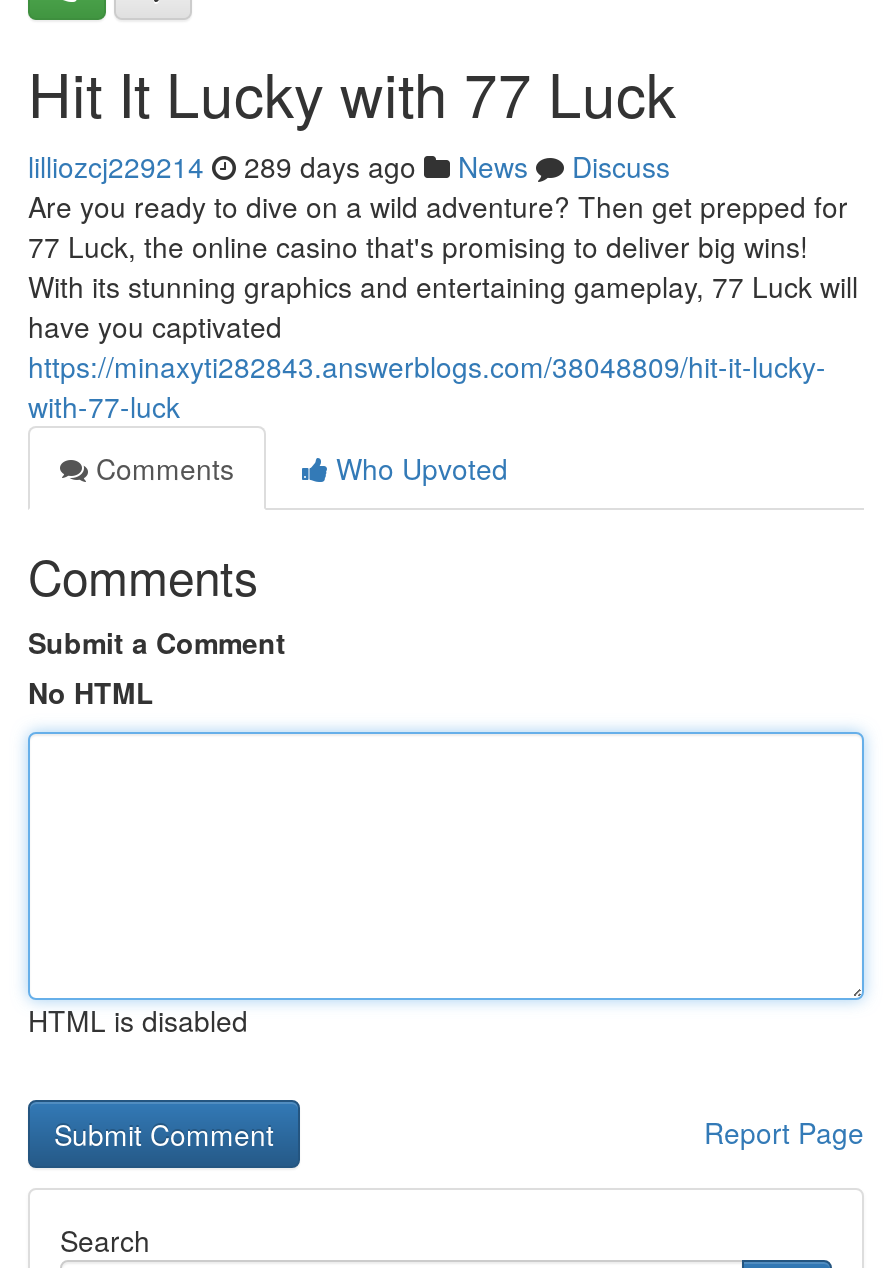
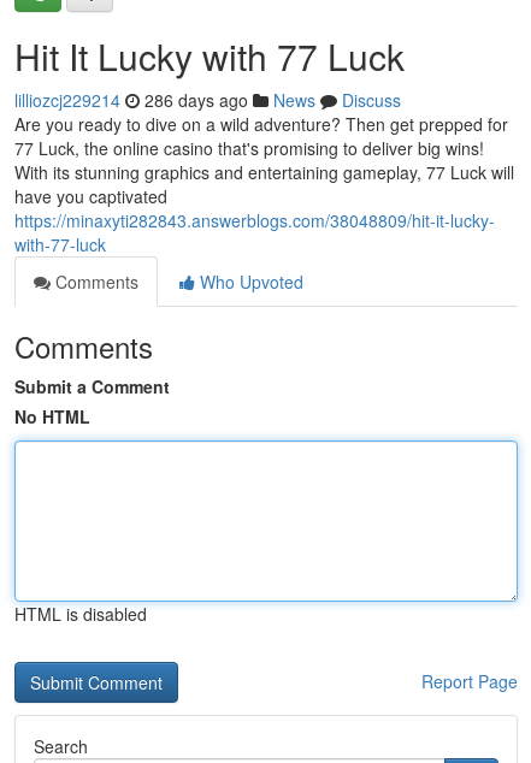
- lilliozcj229214 289 days ago News Discuss
+ lilliozcj229214 286 days ago News Discuss
